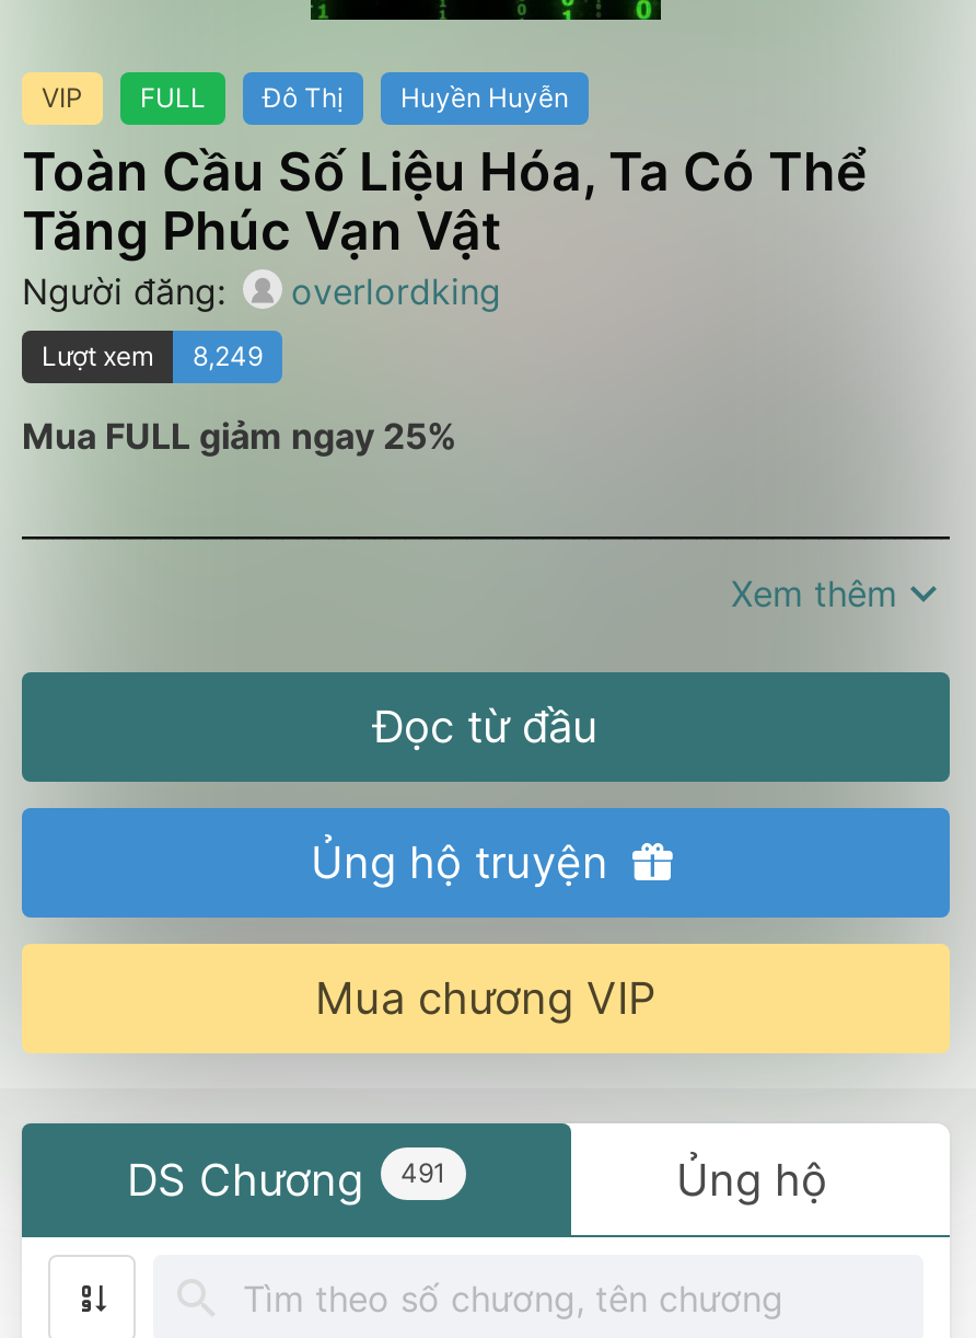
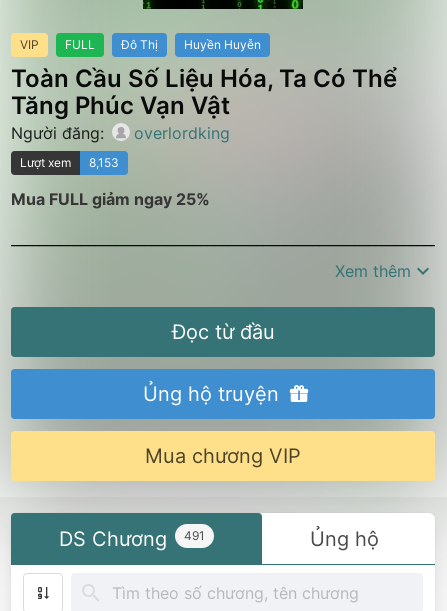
- Lượt xem 8,249
+ Lượt xem 8,153
